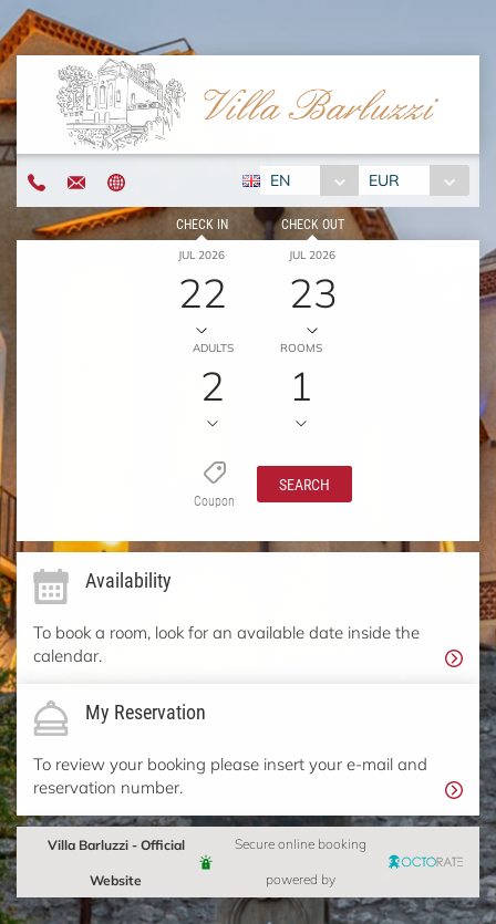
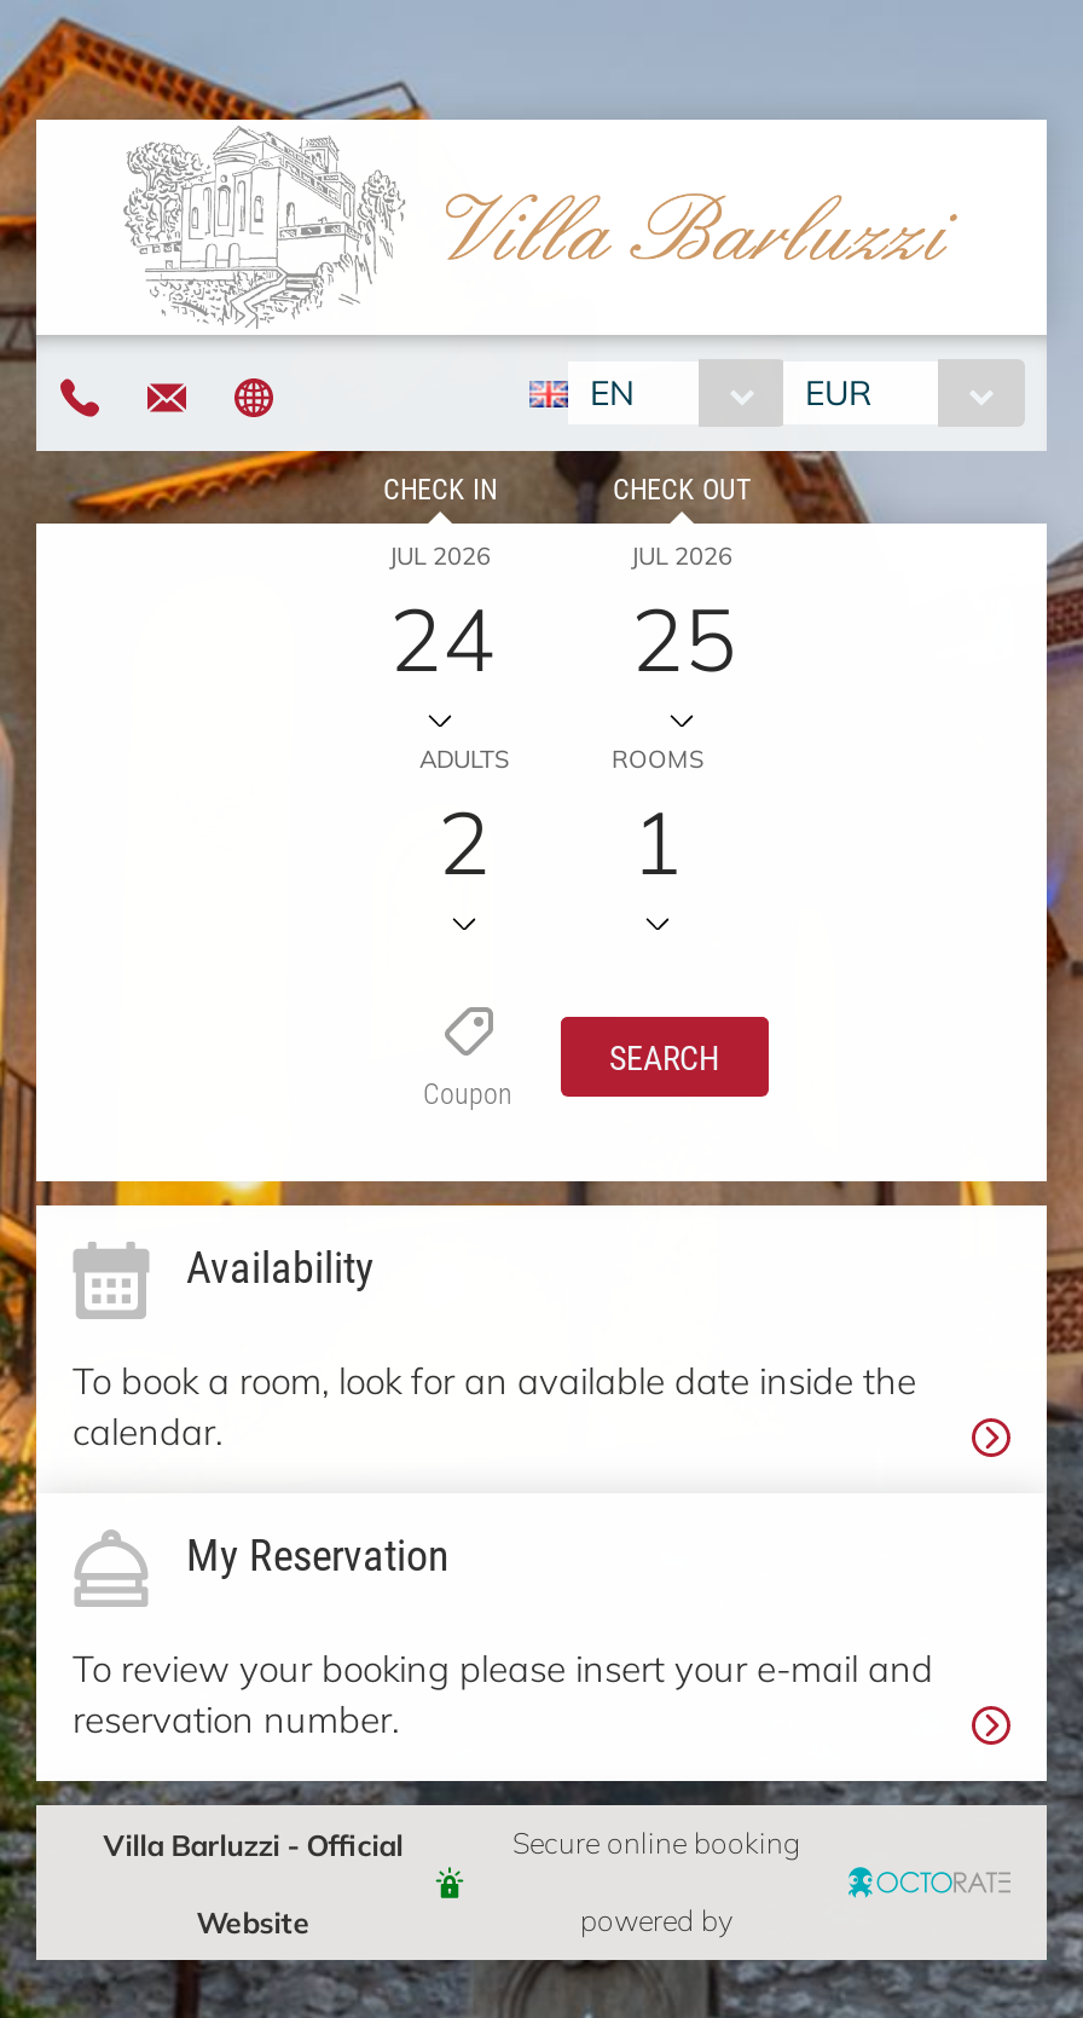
- 22
+ 24

- 23
+ 25
